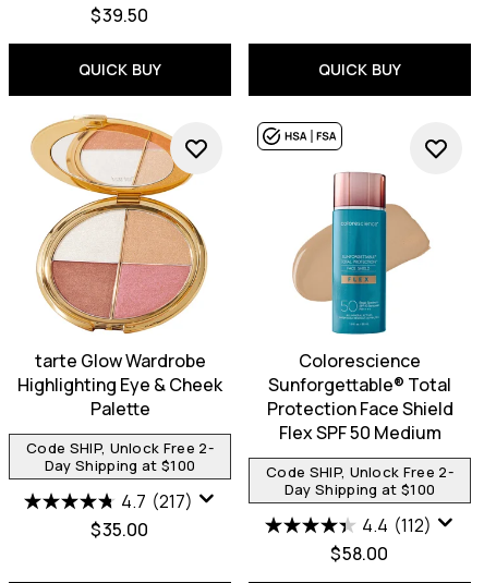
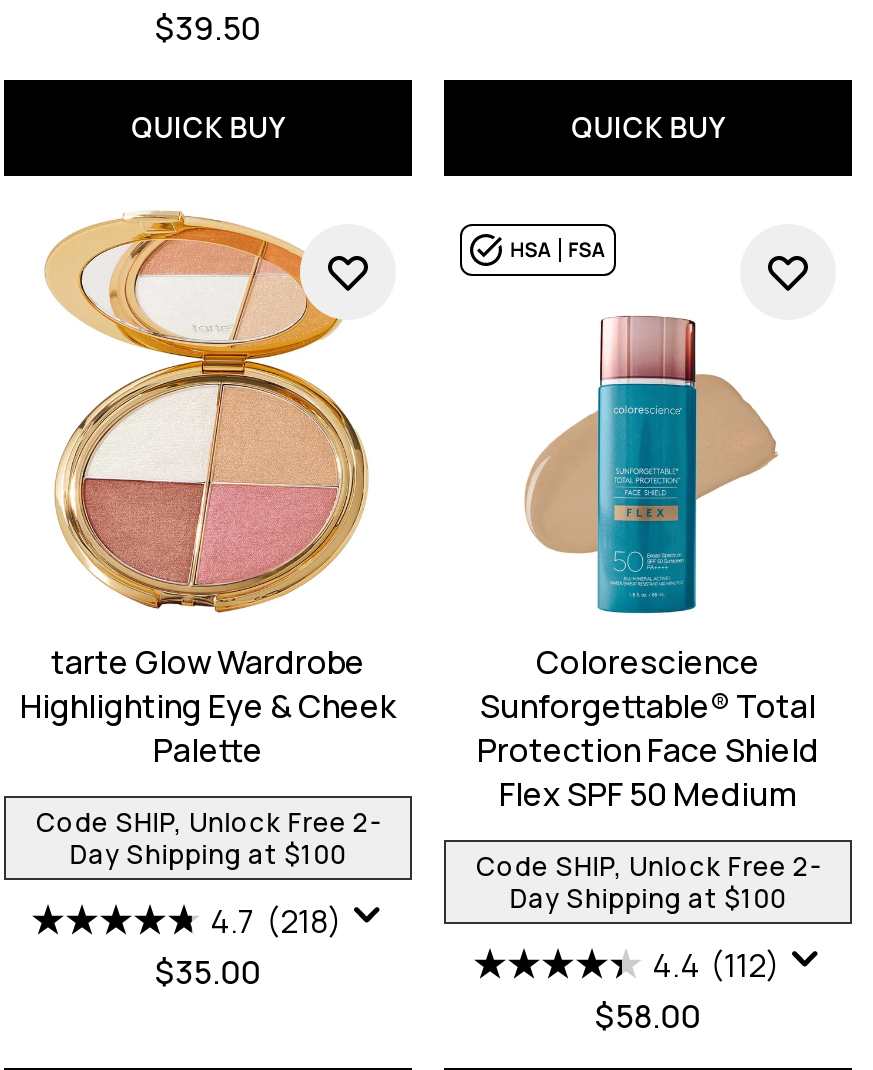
- 4.7 (217)
+ 4.7 (218)
